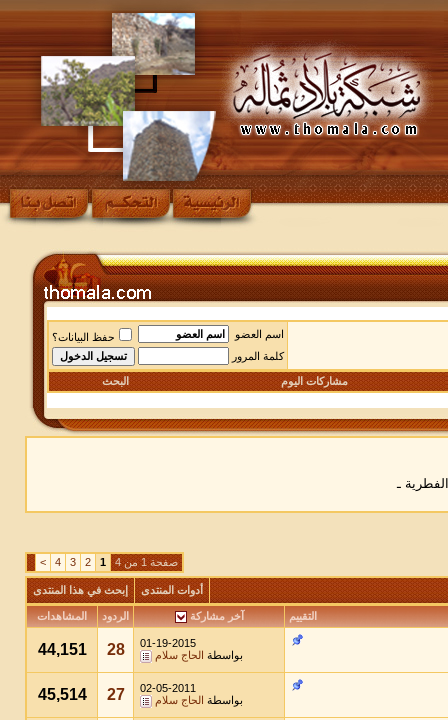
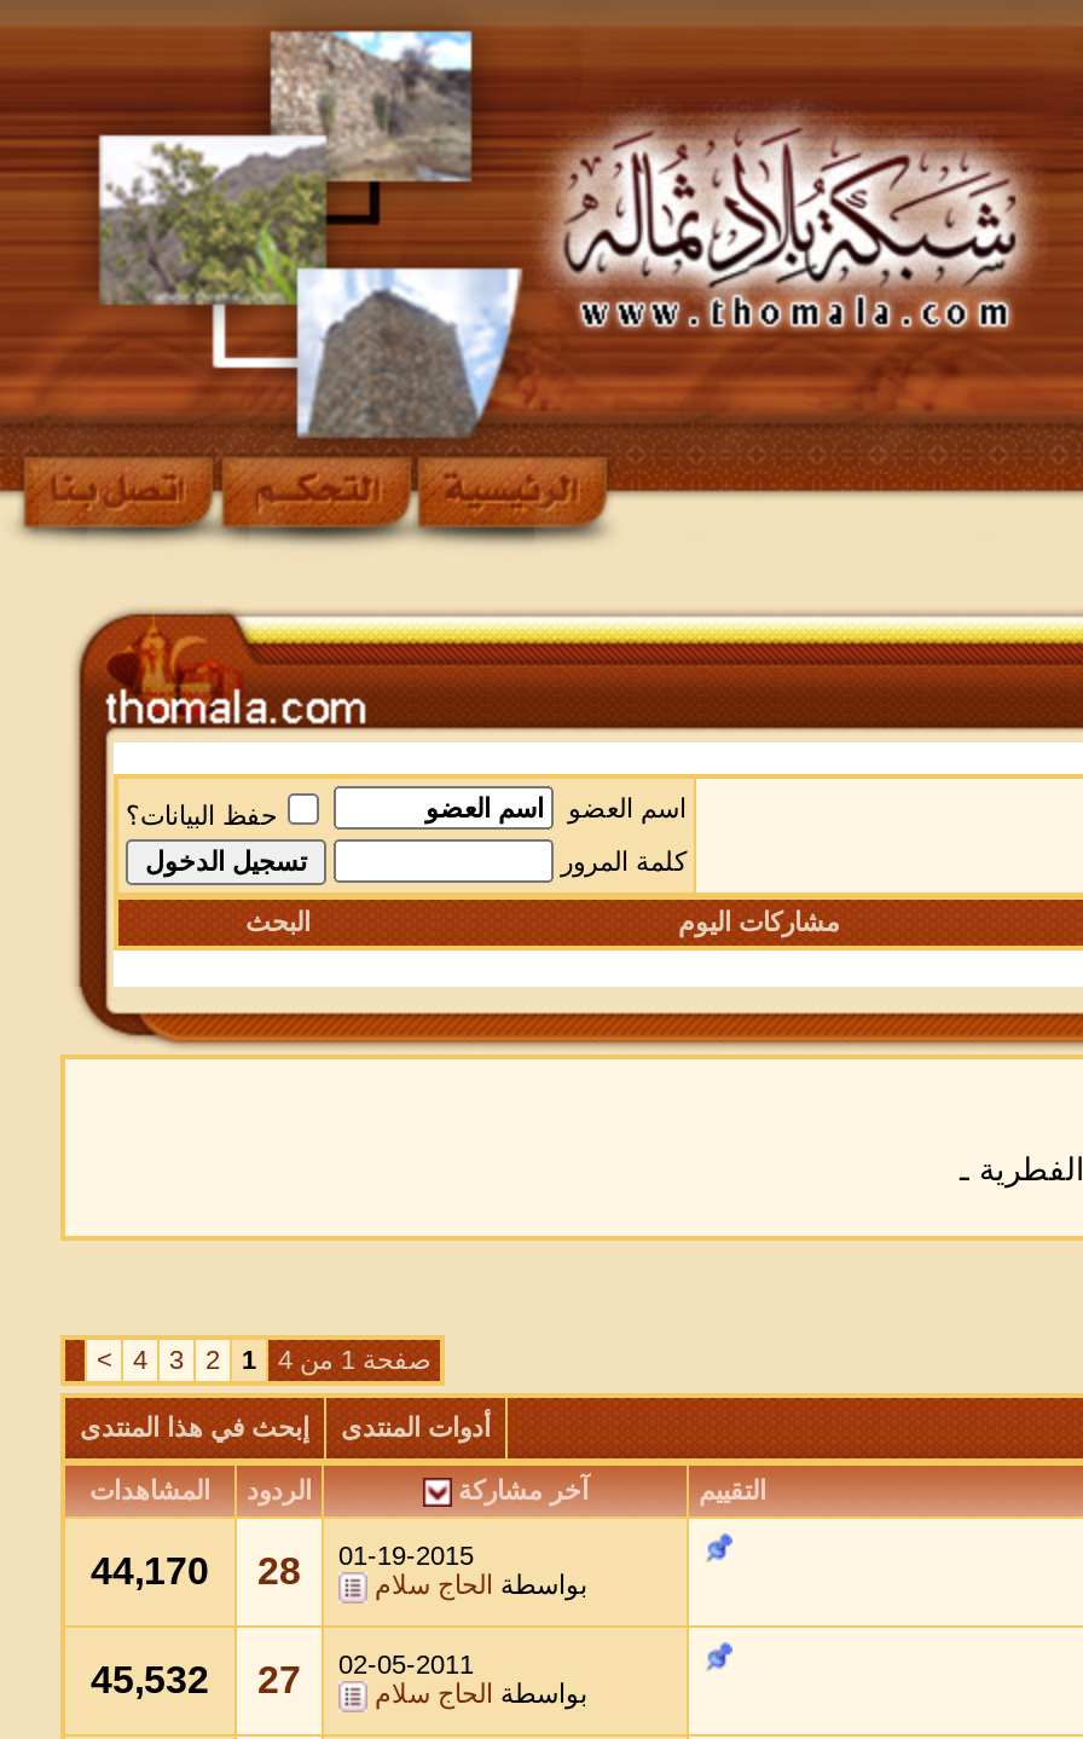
- 44,151 28 01-19-2015
+ 44,170 28 01-19-2015

- 45,514 27 02-05-2011
+ 45,532 27 02-05-2011
